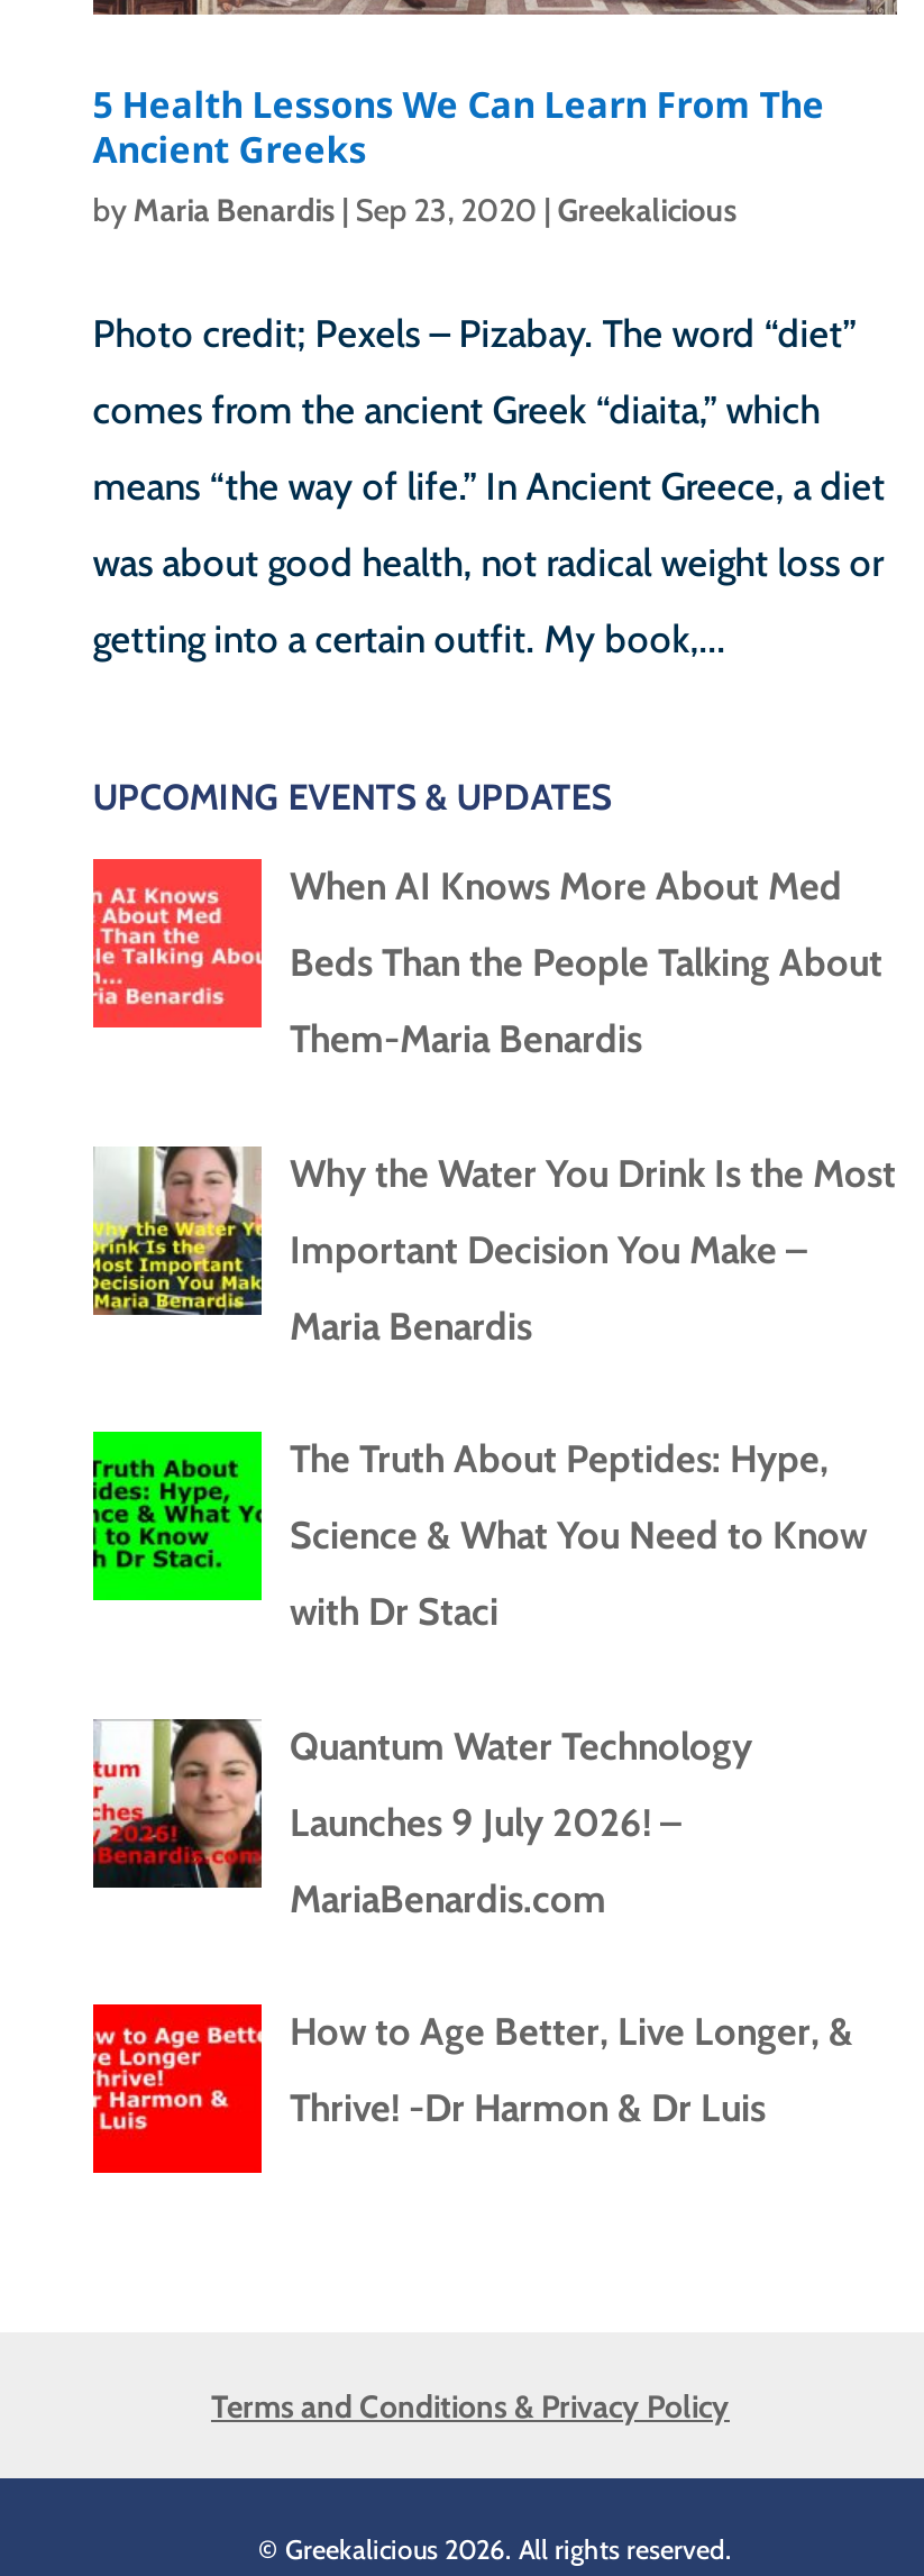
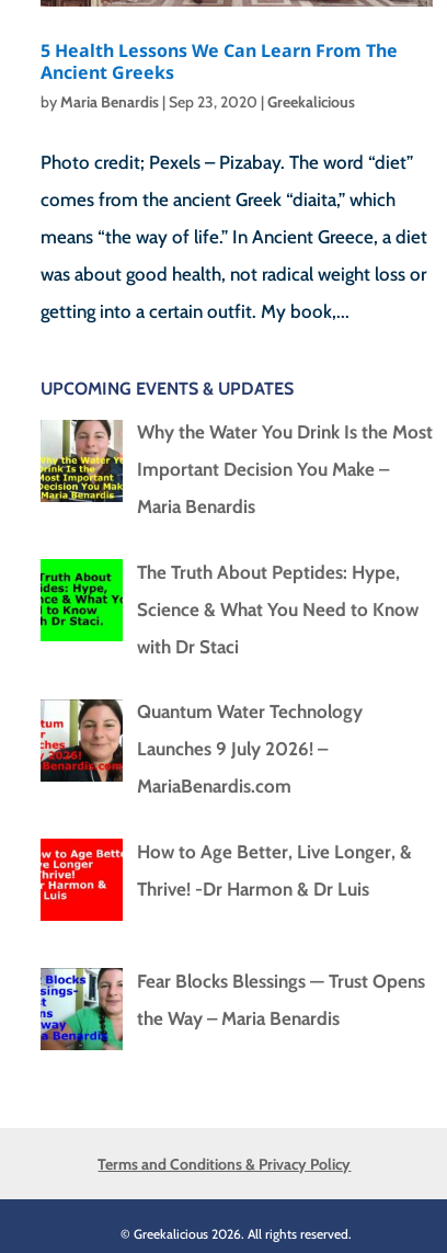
- [image]
- When AI Knows More About Med
- Beds Than the People Talking About
- Them-Maria Benardis

moved up: [image] | Why the Water You Drink Is the Most | Important Decision You Make – | ... | How to Age Better, Live Longer, & | Thrive! -Dr Harmon & Dr Luis

+ [image]
+ Fear Blocks Blessings — Trust Opens
+ the Way – Maria Benardis
